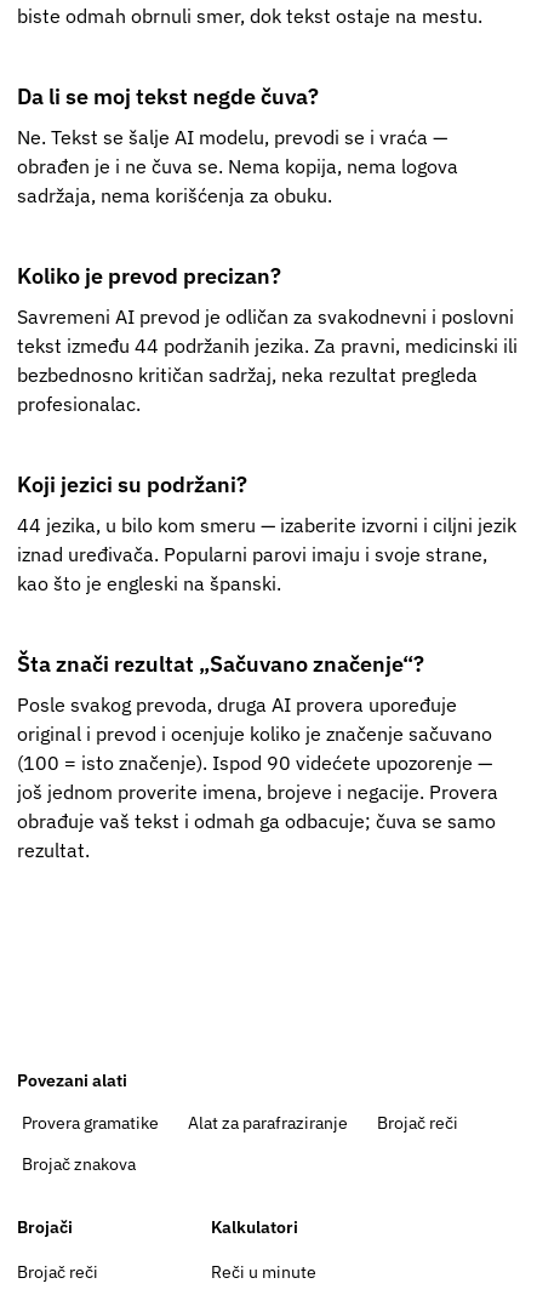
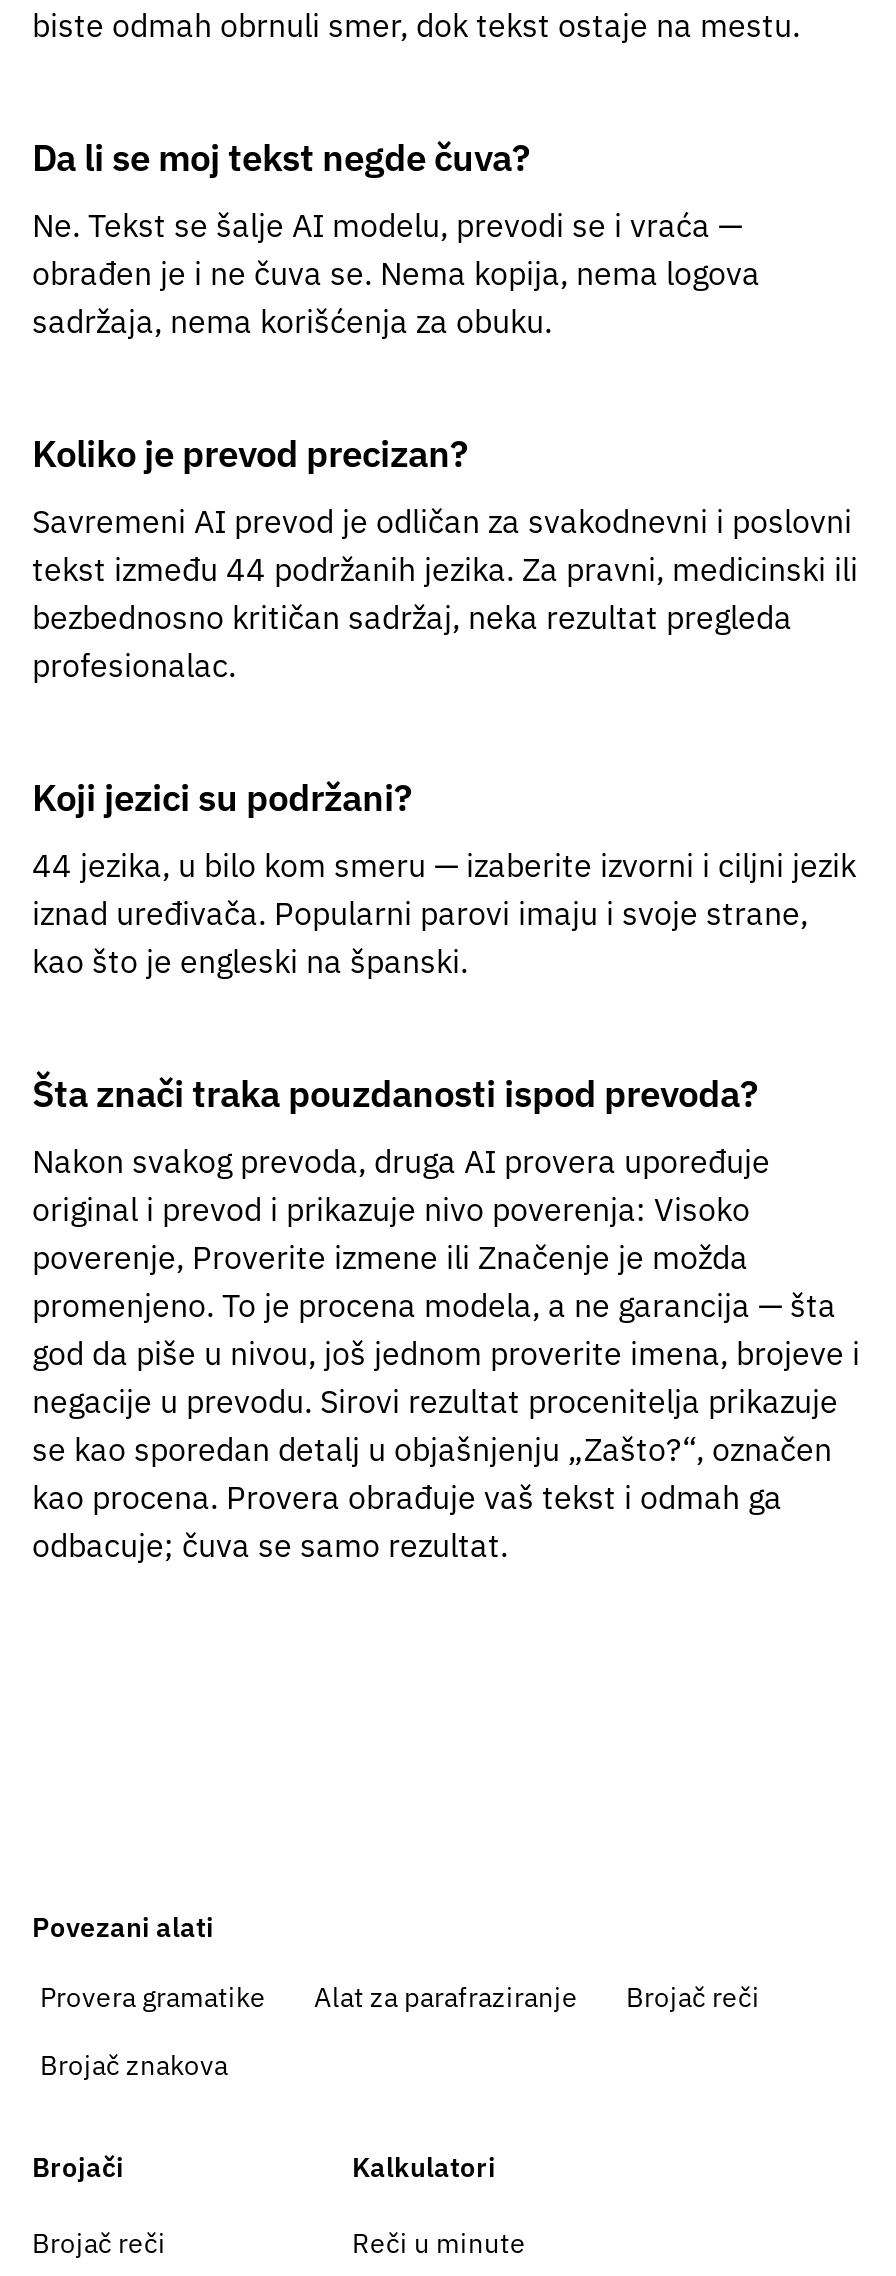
- Šta znači rezultat „Sačuvano značenje“?
+ Šta znači traka pouzdanosti ispod prevoda?

- Posle svakog prevoda, druga AI provera upoređuje
- original i prevod i ocenjuje koliko je značenje sačuvano
- (100 = isto značenje). Ispod 90 videćete upozorenje —
- još jednom proverite imena, brojeve i negacije. Provera
- obrađuje vaš tekst i odmah ga odbacuje; čuva se samo
- rezultat.
+ Nakon svakog prevoda, druga AI provera upoređuje
+ original i prevod i prikazuje nivo poverenja: Visoko
+ poverenje, Proverite izmene ili Značenje je možda
+ promenjeno. To je procena modela, a ne garancija — šta
+ god da piše u nivou, još jednom proverite imena, brojeve i
+ negacije u prevodu. Sirovi rezultat procenitelja prikazuje
+ se kao sporedan detalj u objašnjenju „Zašto?“, označen
+ kao procena. Provera obrađuje vaš tekst i odmah ga
+ odbacuje; čuva se samo rezultat.
